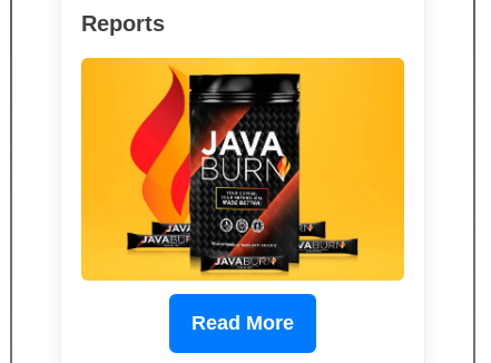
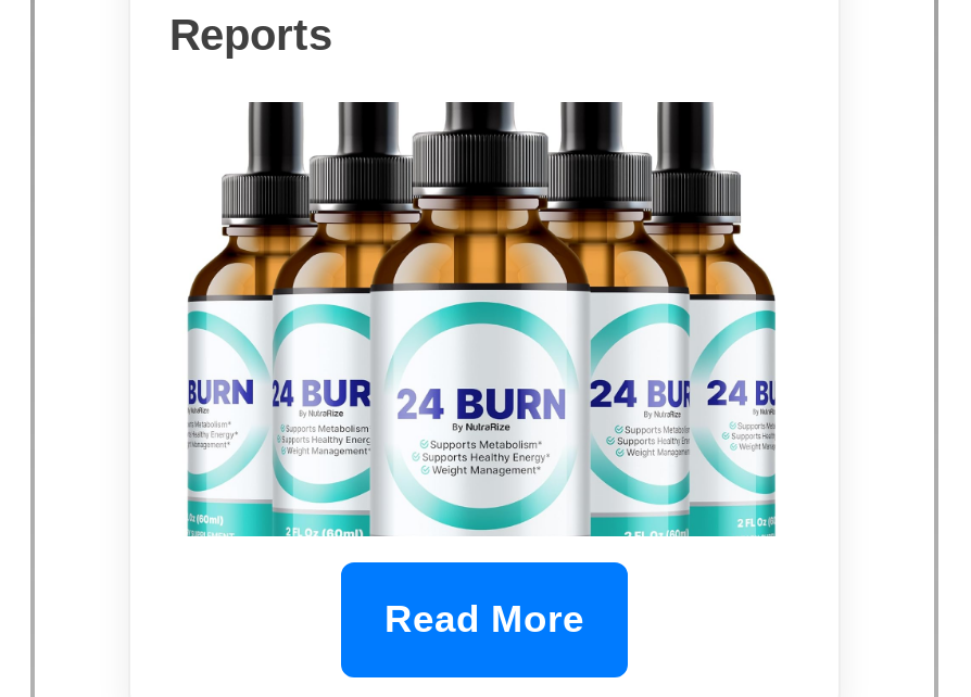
- [image]
+ [image]
